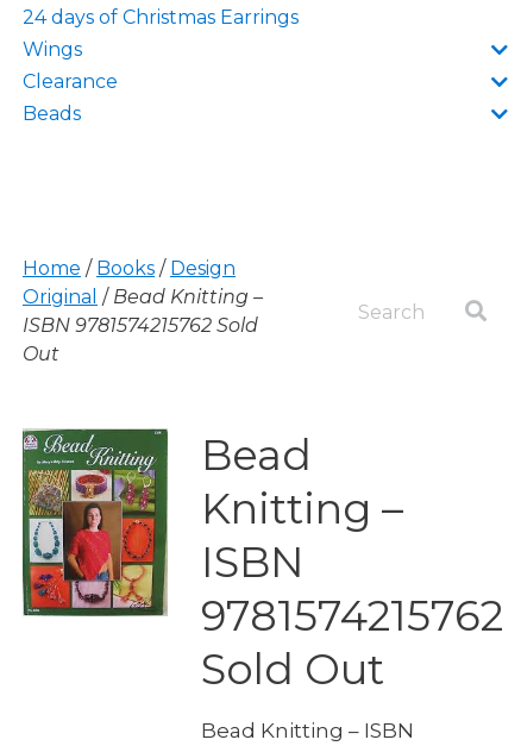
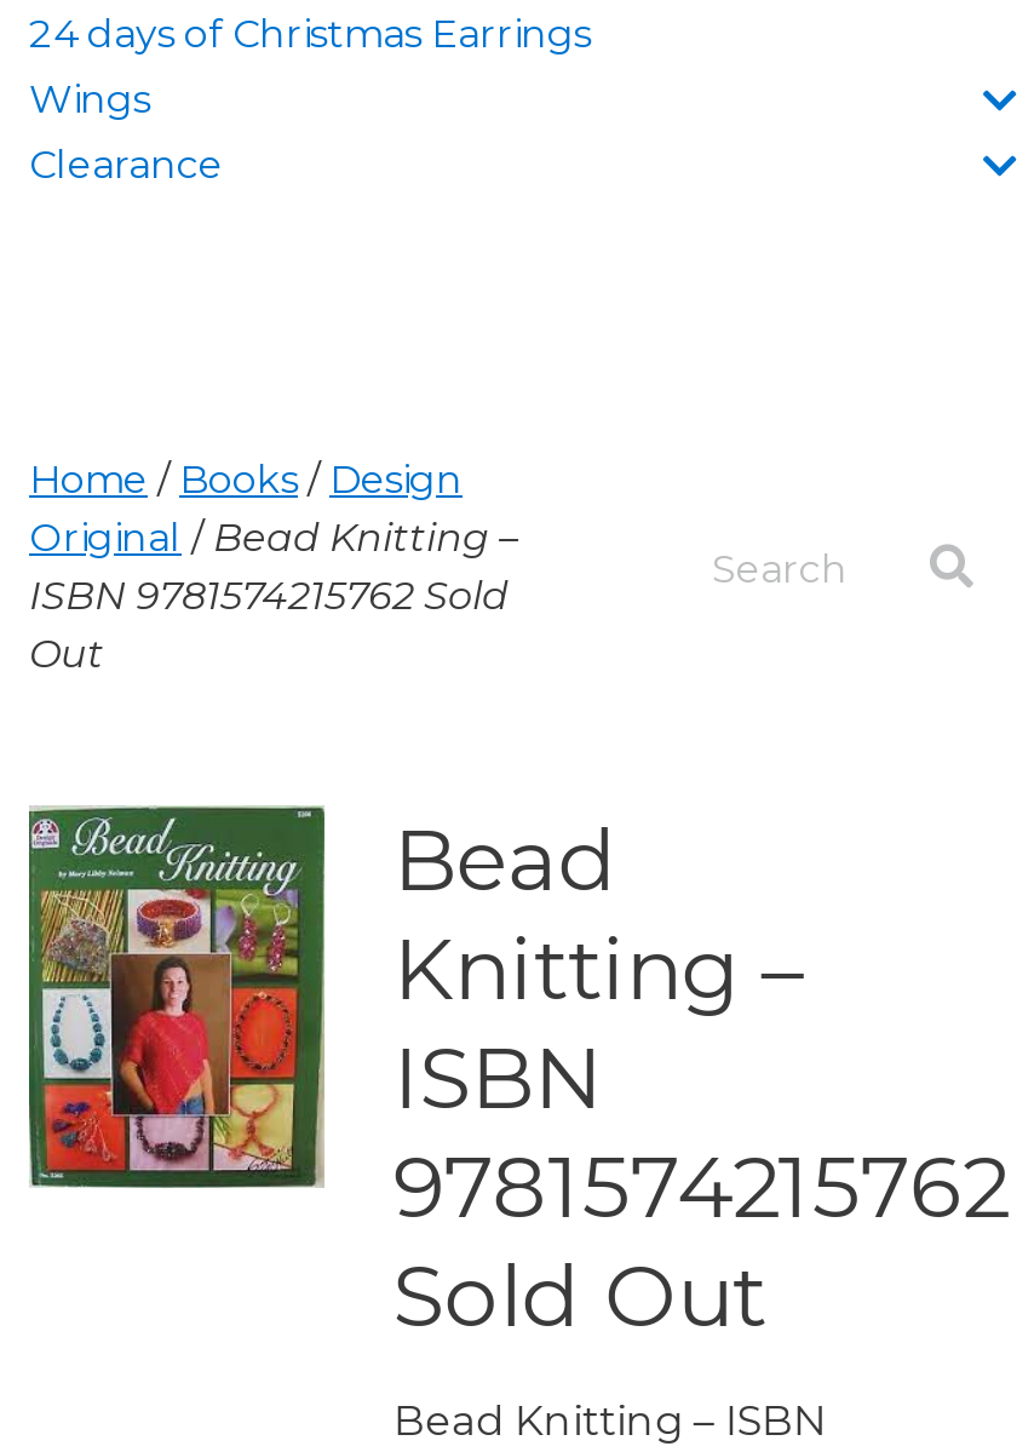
- Beads
